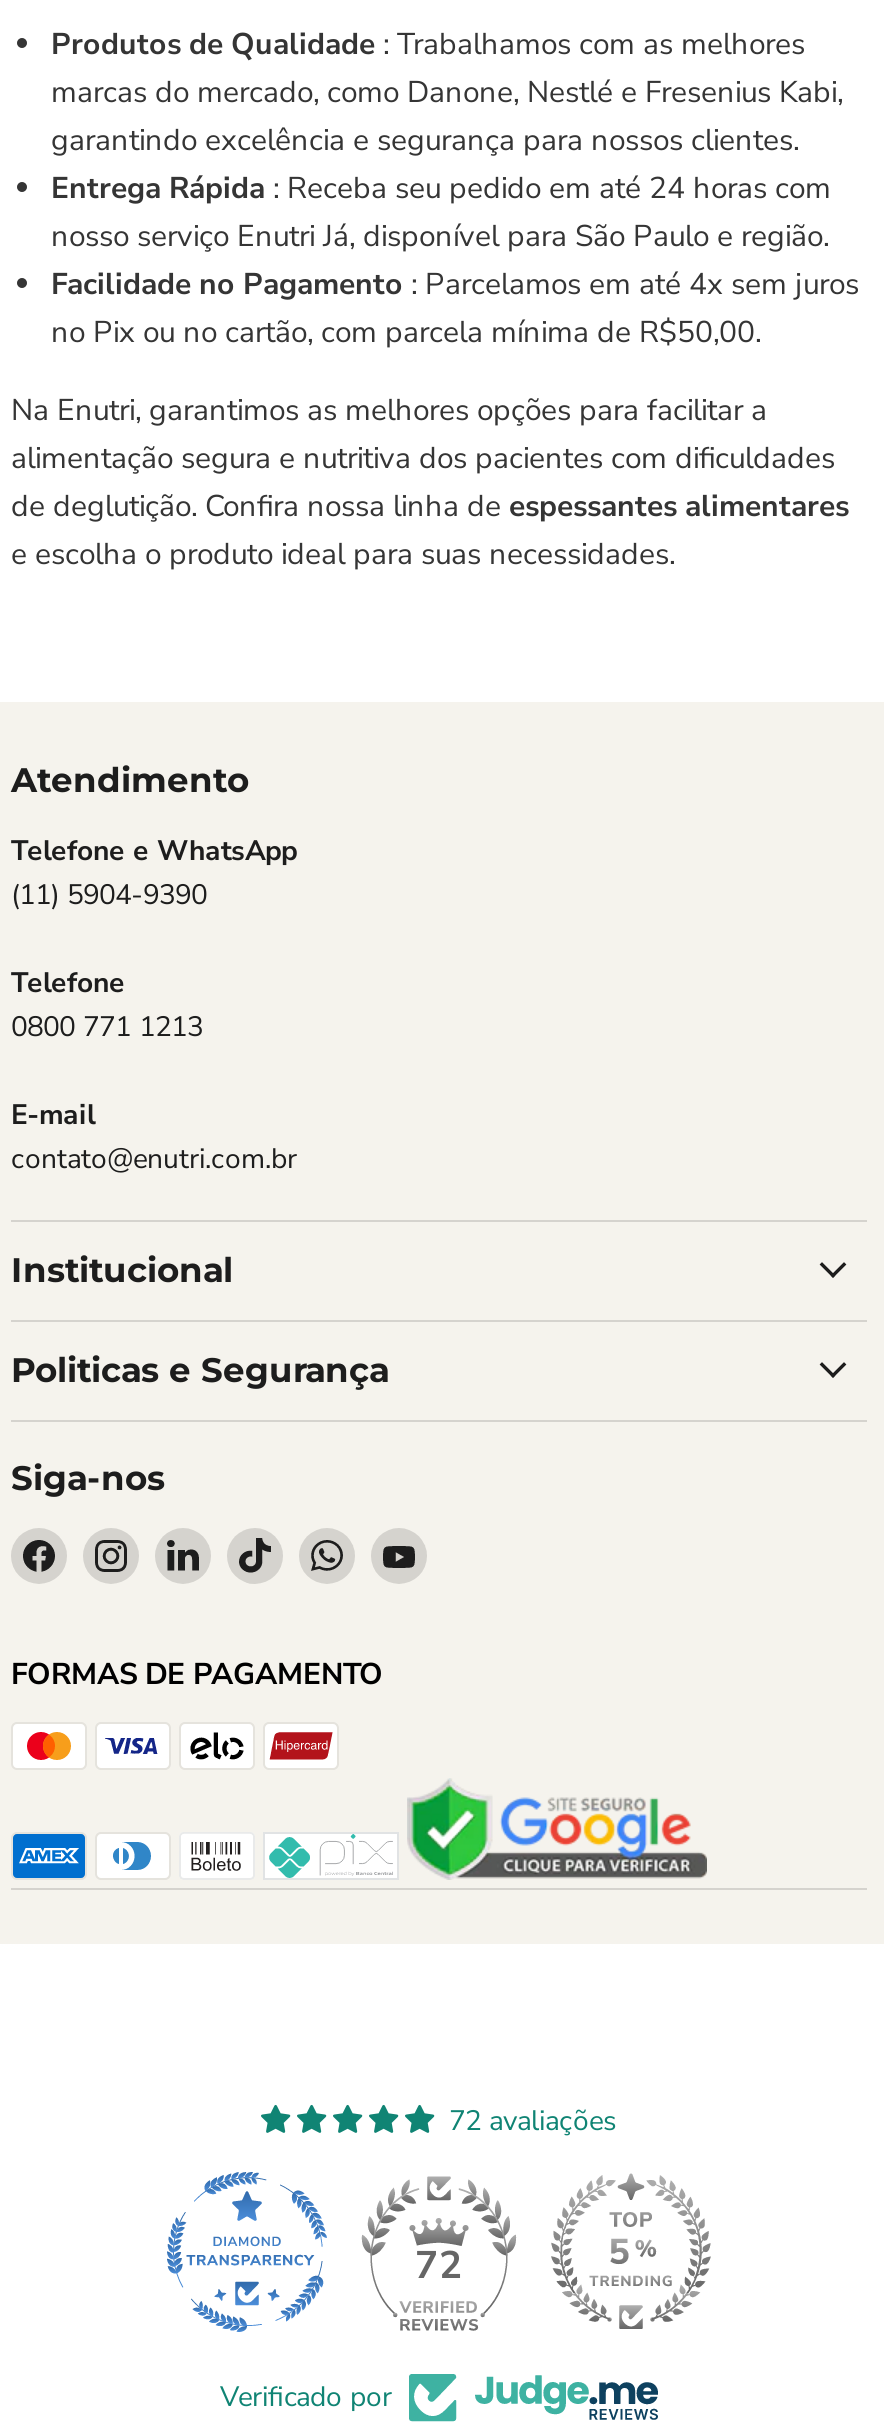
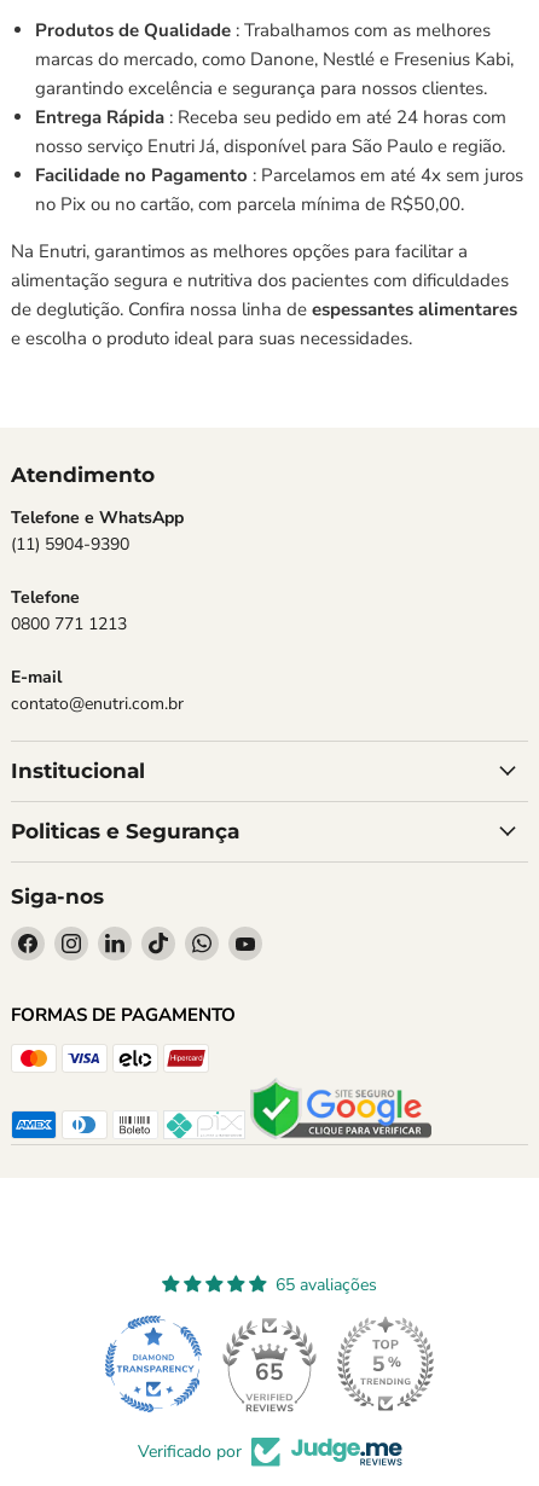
- 72 avaliações
+ 65 avaliações

- 72
+ 65
